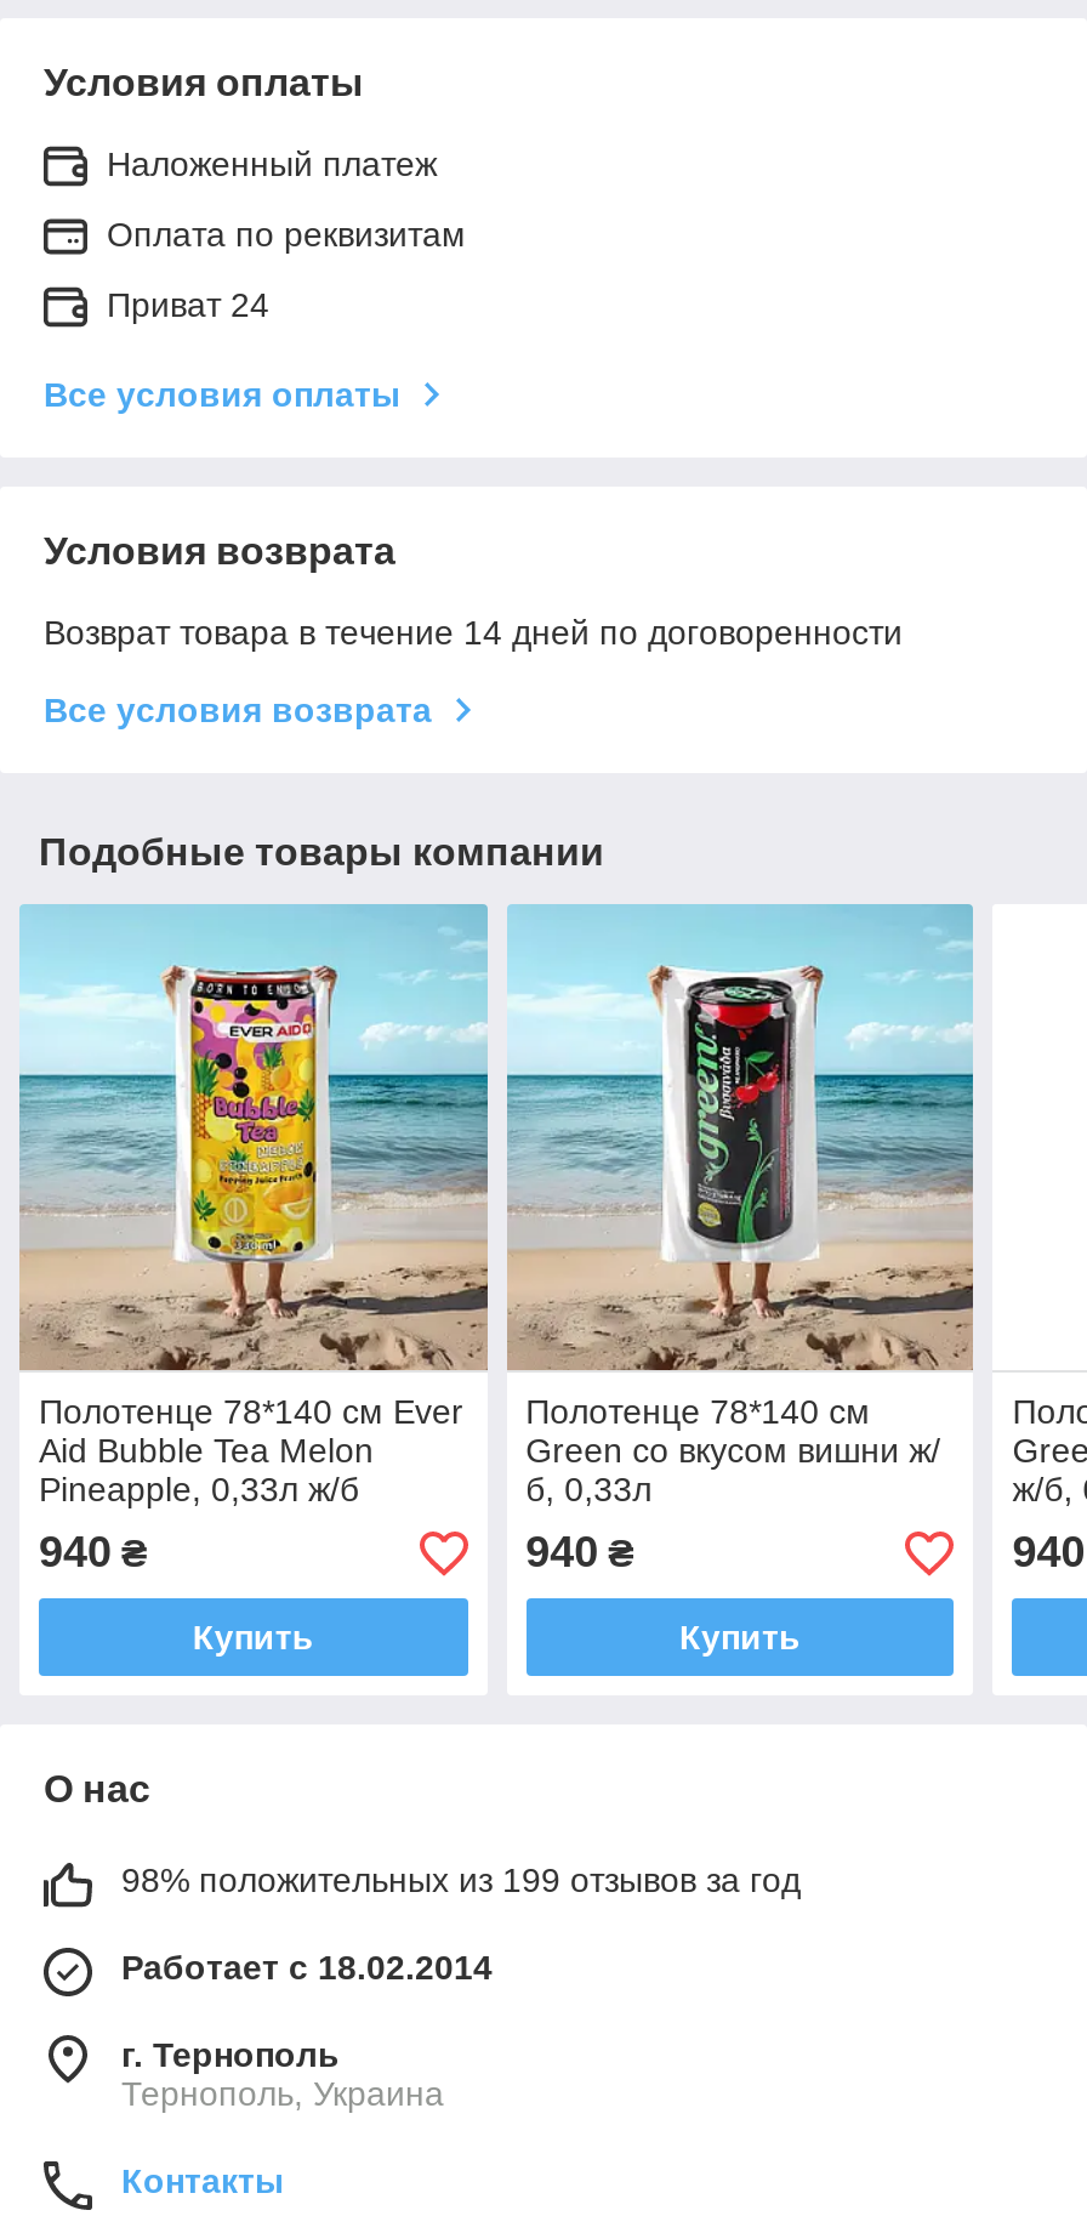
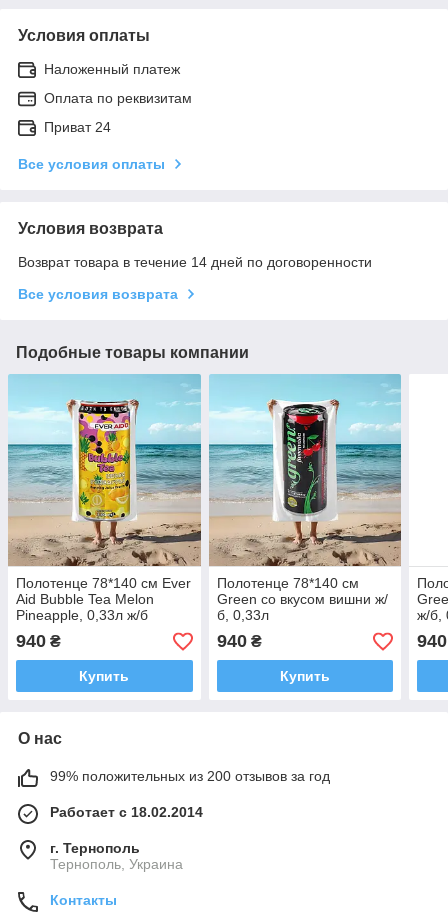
- 98% положительных из 199 отзывов за год
+ 99% положительных из 200 отзывов за год
